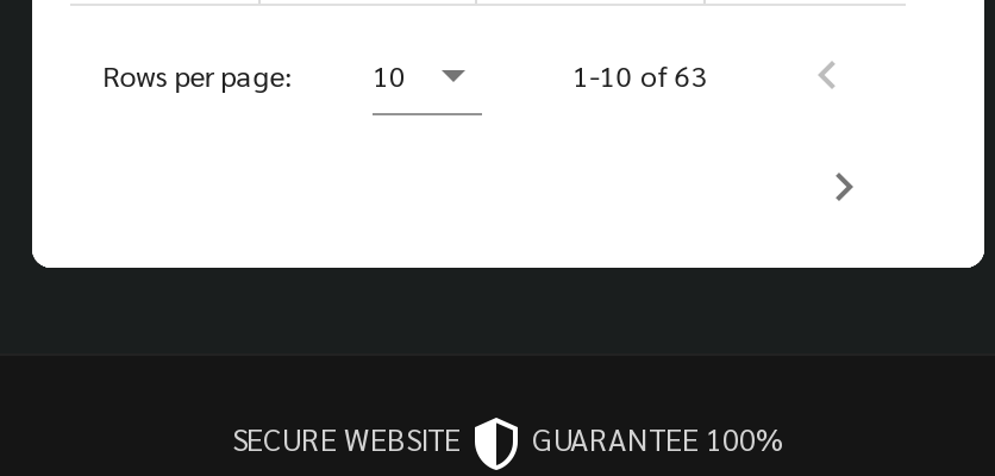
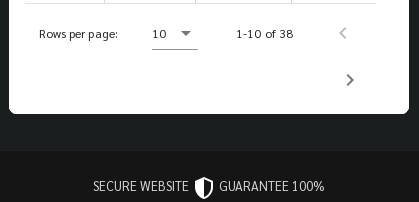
- 1-10 of 63
+ 1-10 of 38
